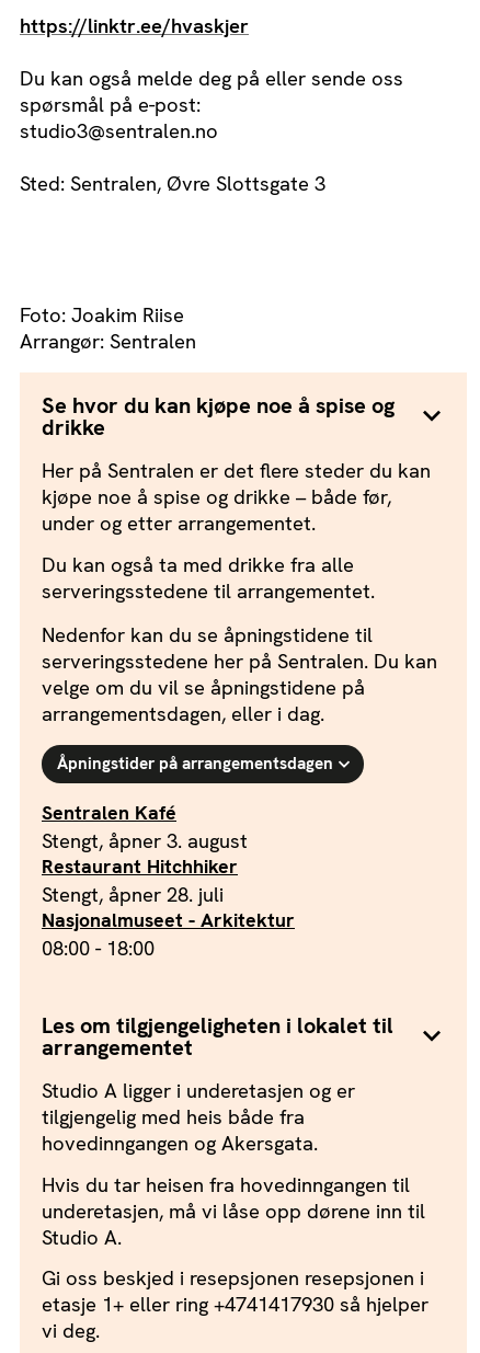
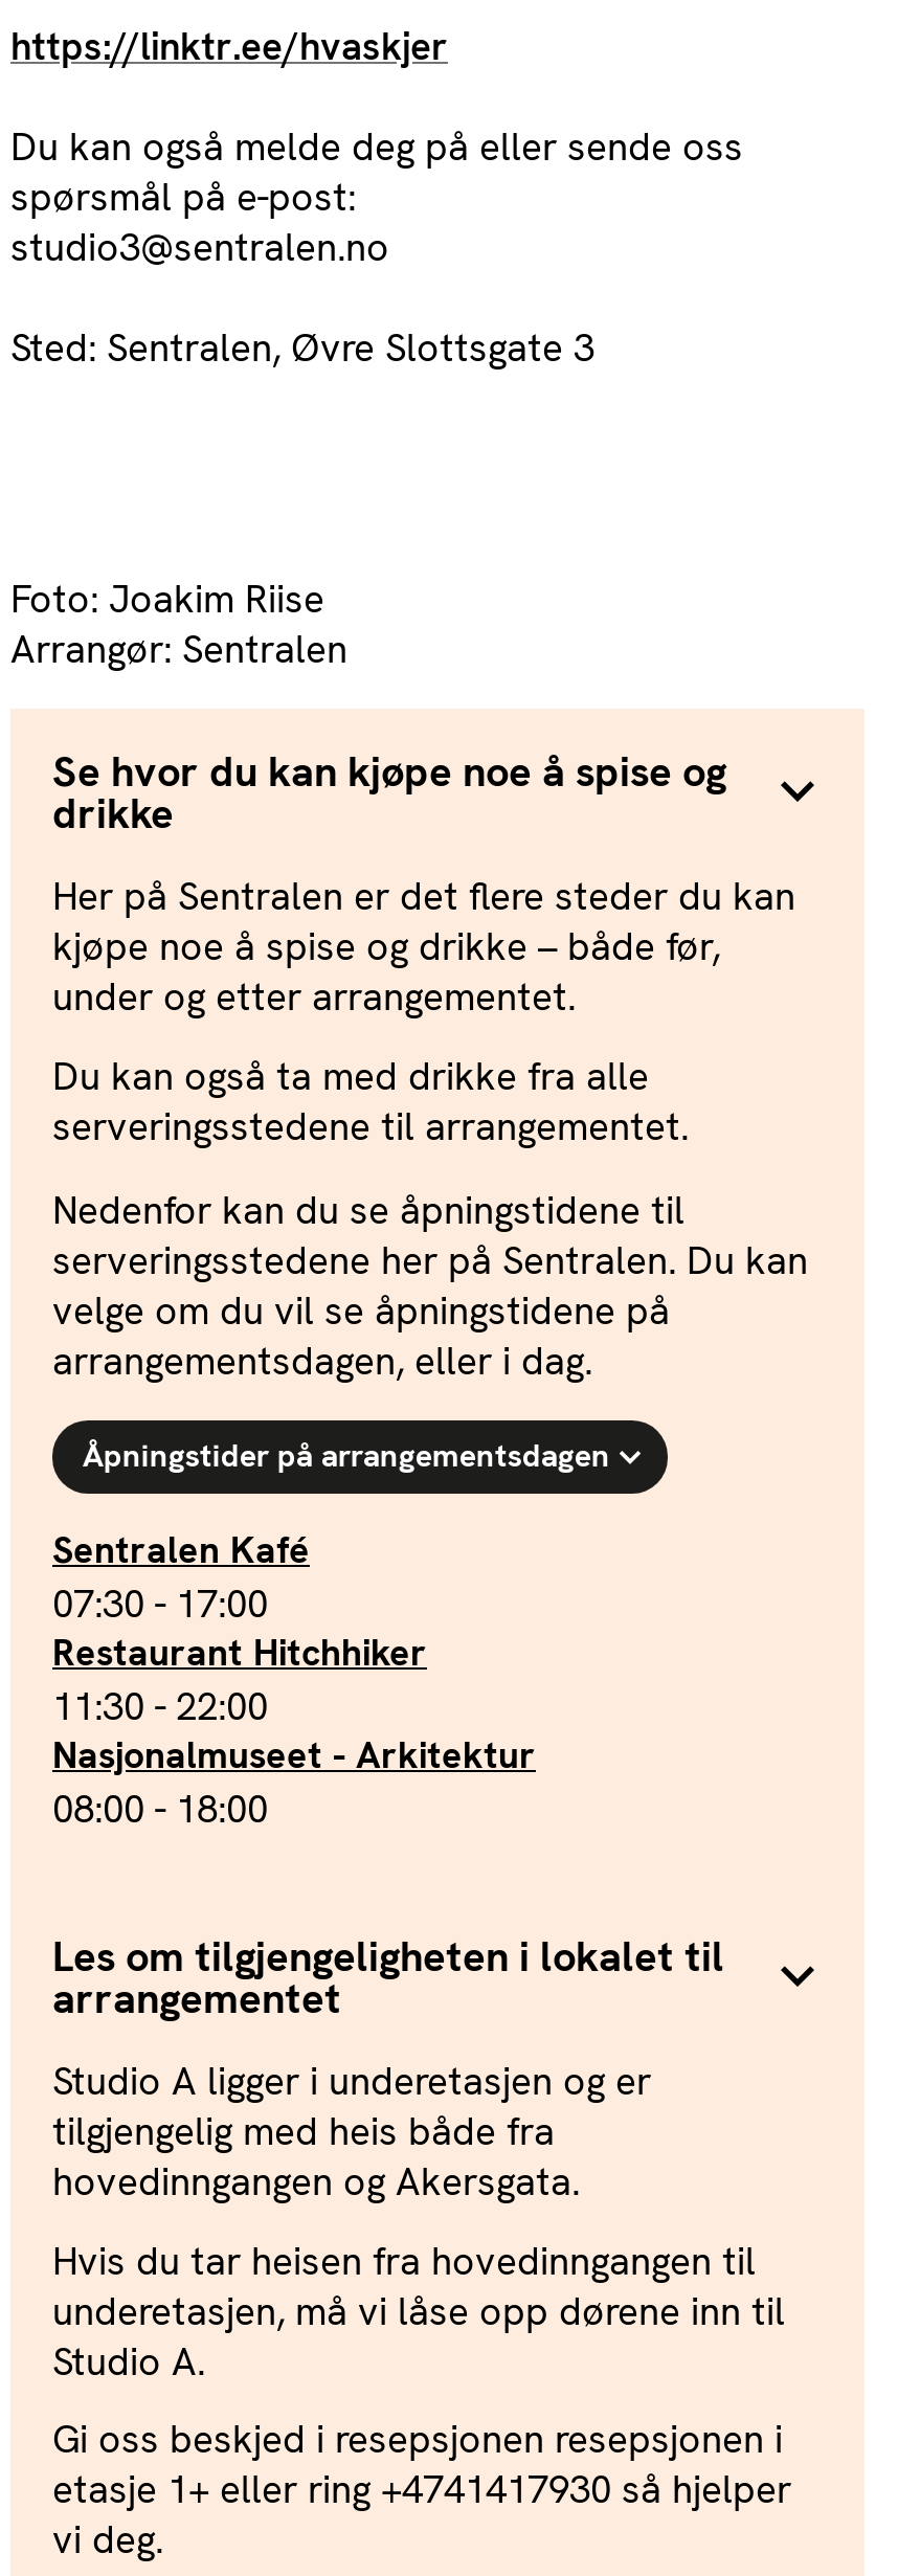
- Stengt, åpner 3. august
+ 07:30 - 17:00

- Stengt, åpner 28. juli
+ 11:30 - 22:00
